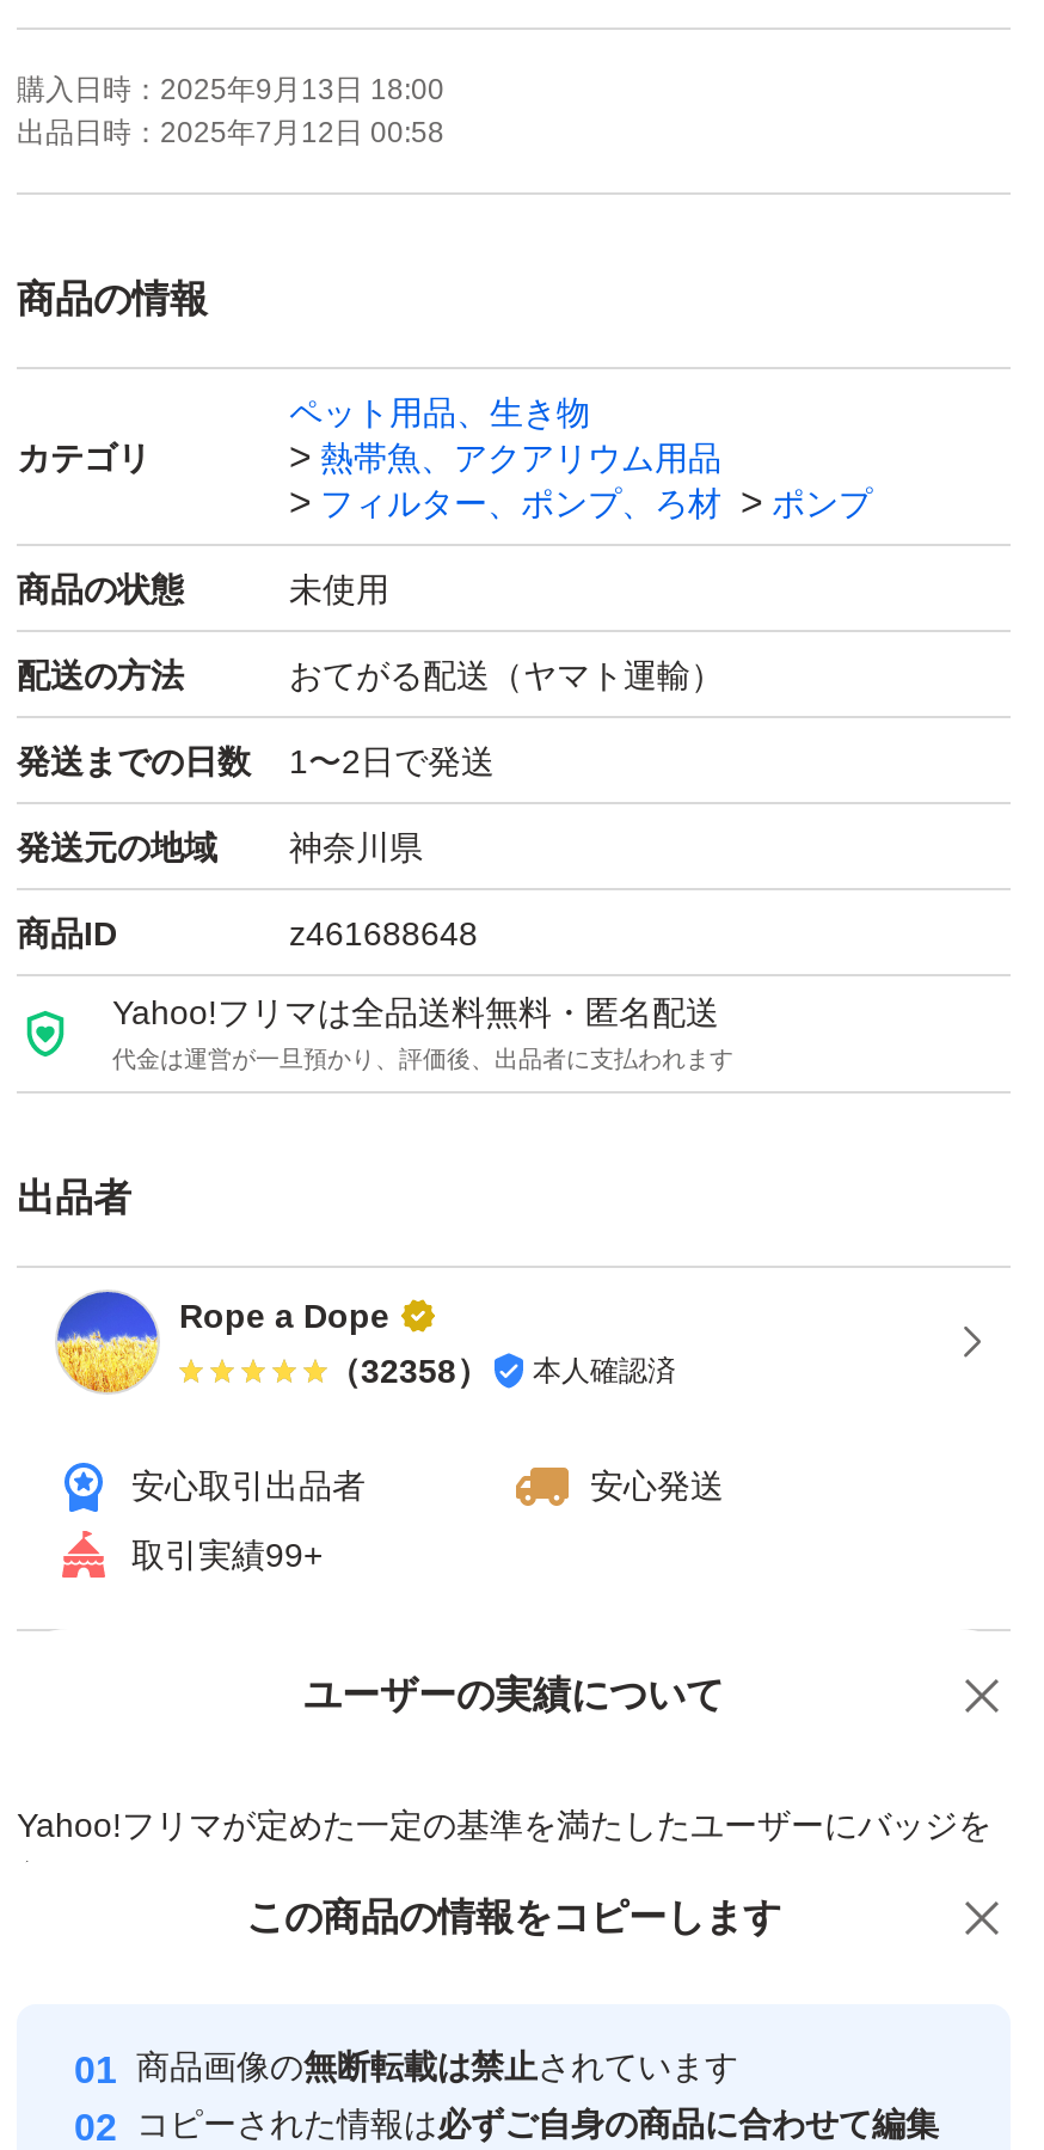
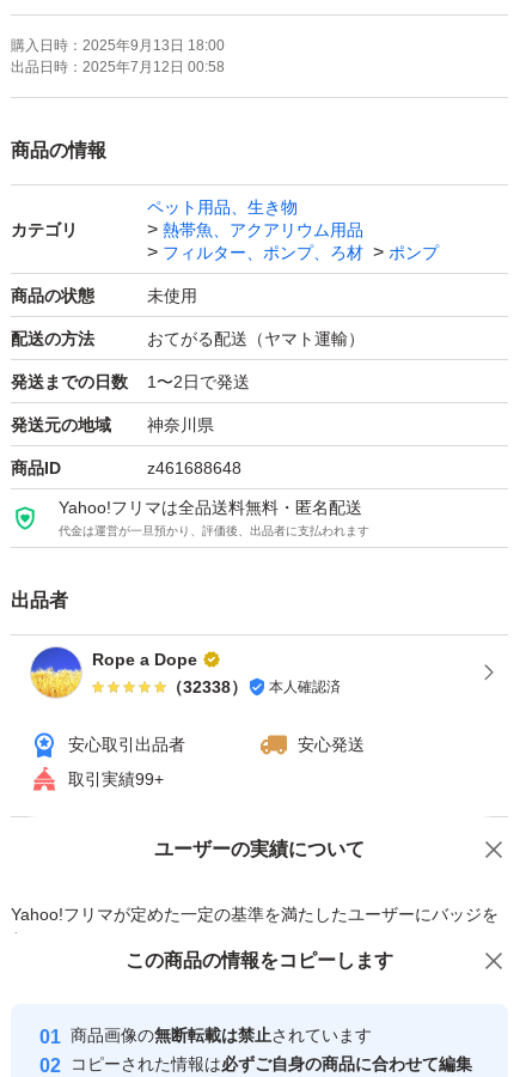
- （32358） 本人確認済
+ （32338） 本人確認済
